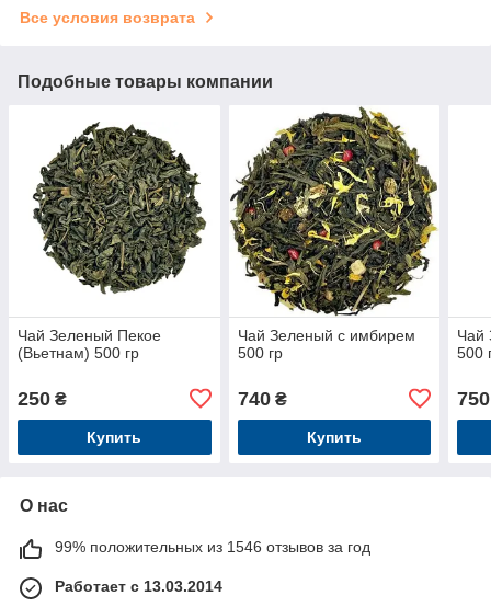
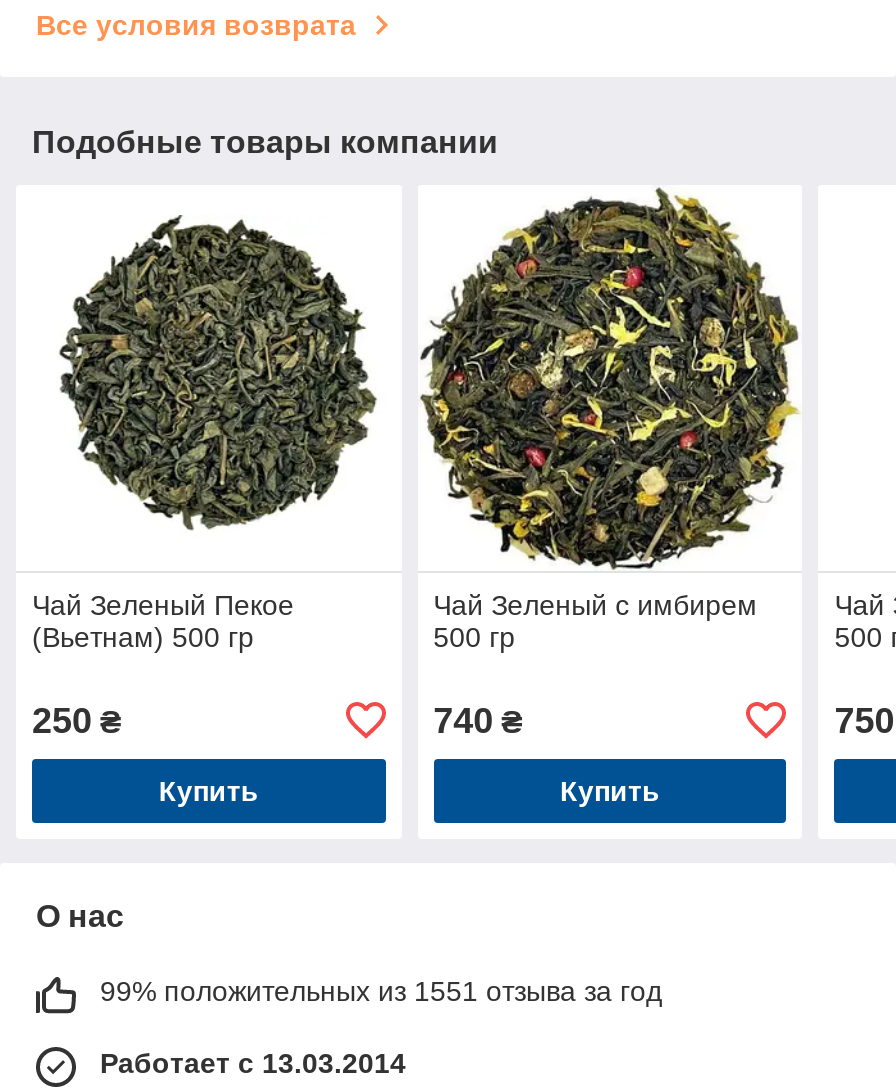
- 99% положительных из 1546 отзывов за год
+ 99% положительных из 1551 отзыва за год
